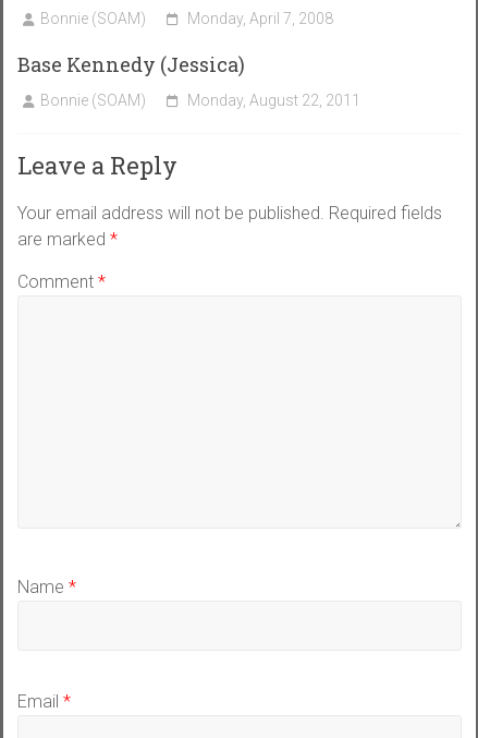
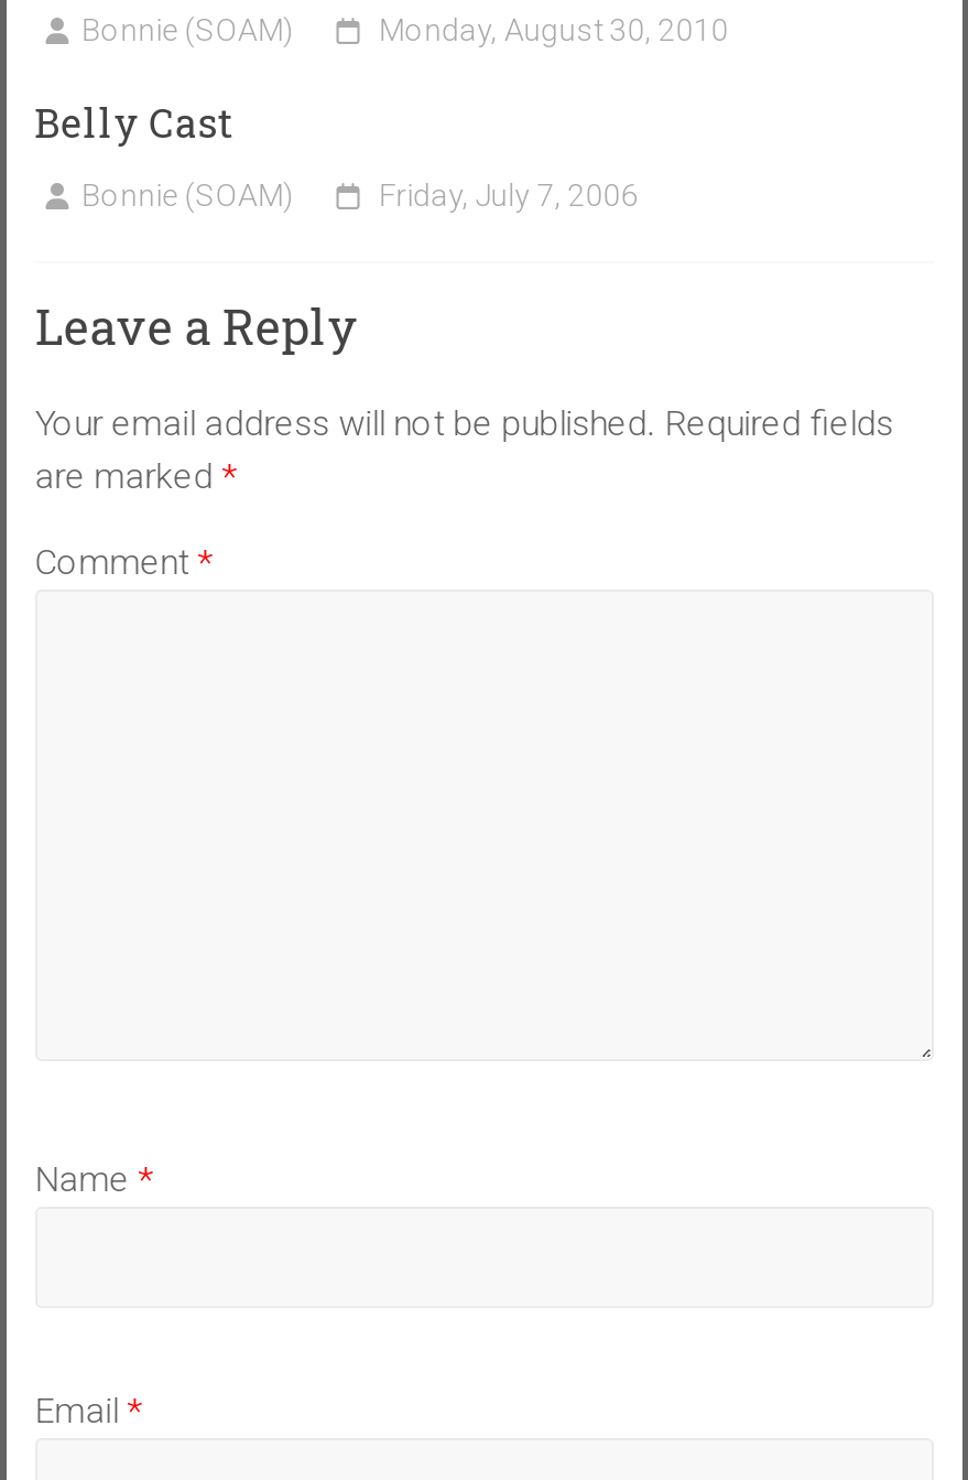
- Monday, April 7, 2008
+ Monday, August 30, 2010

- Base Kennedy (Jessica)
+ Belly Cast

- Monday, August 22, 2011
+ Friday, July 7, 2006
